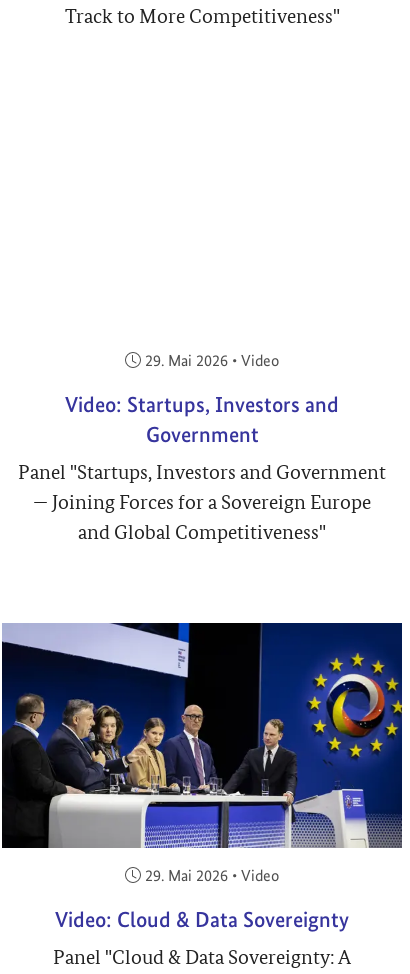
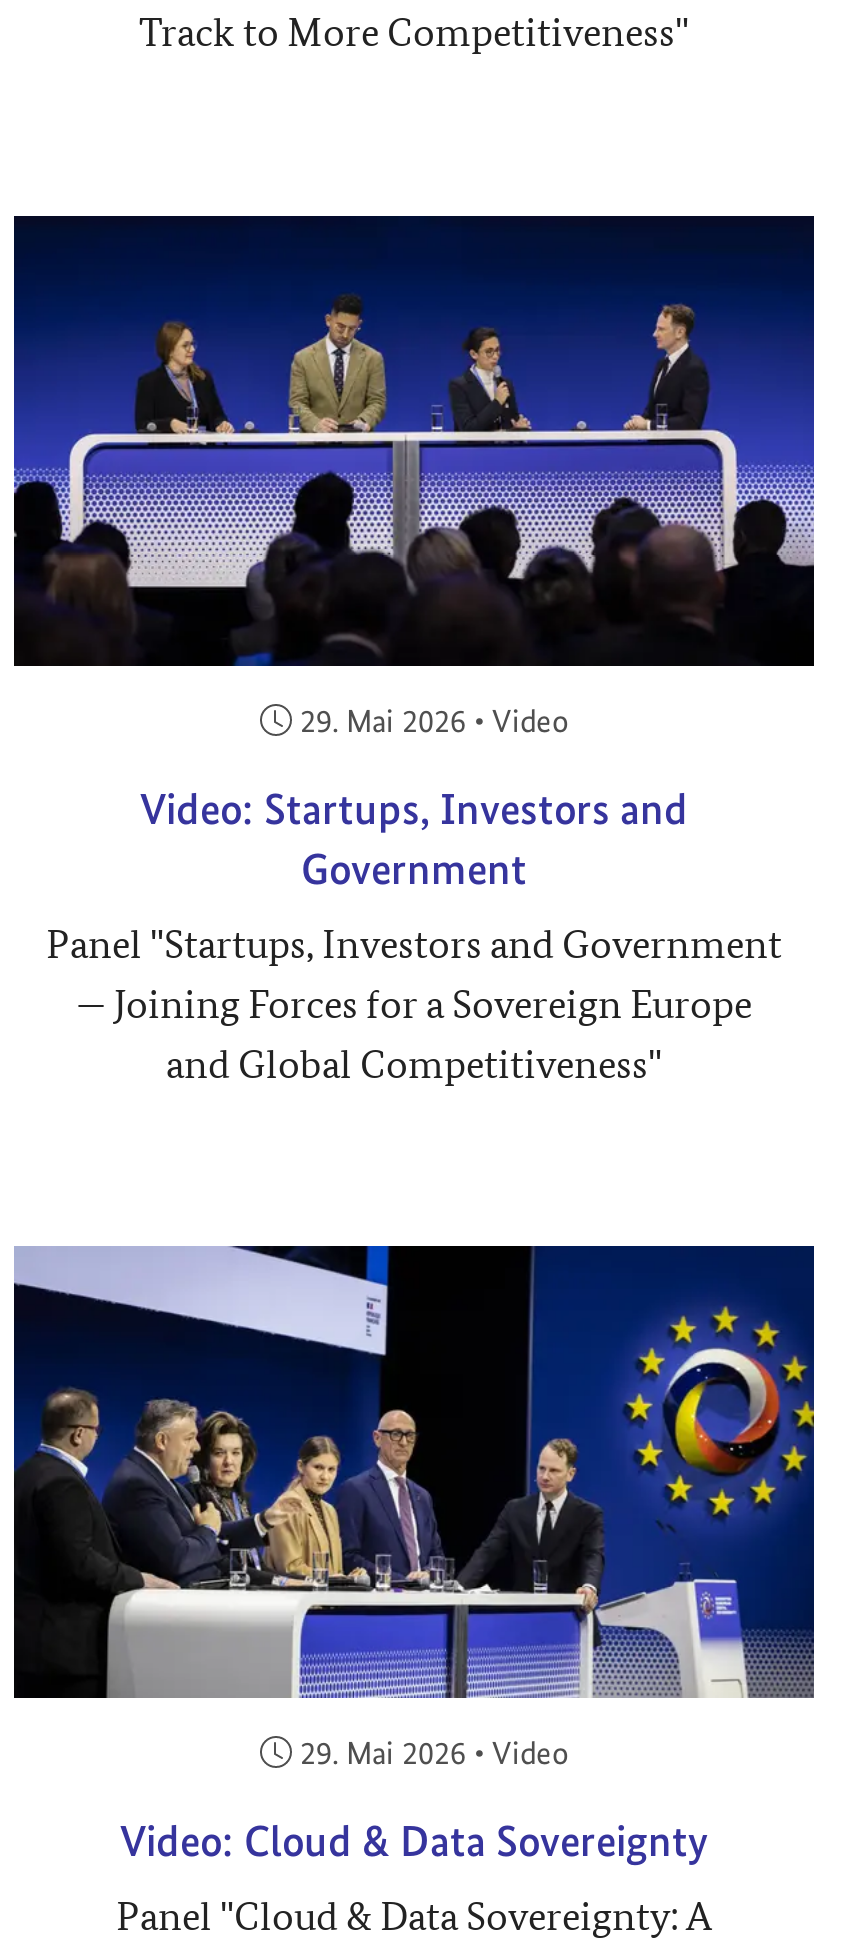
+ [image]
